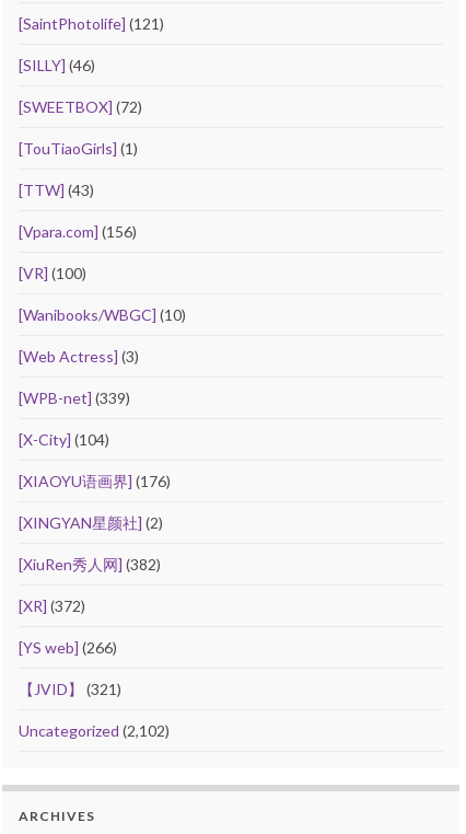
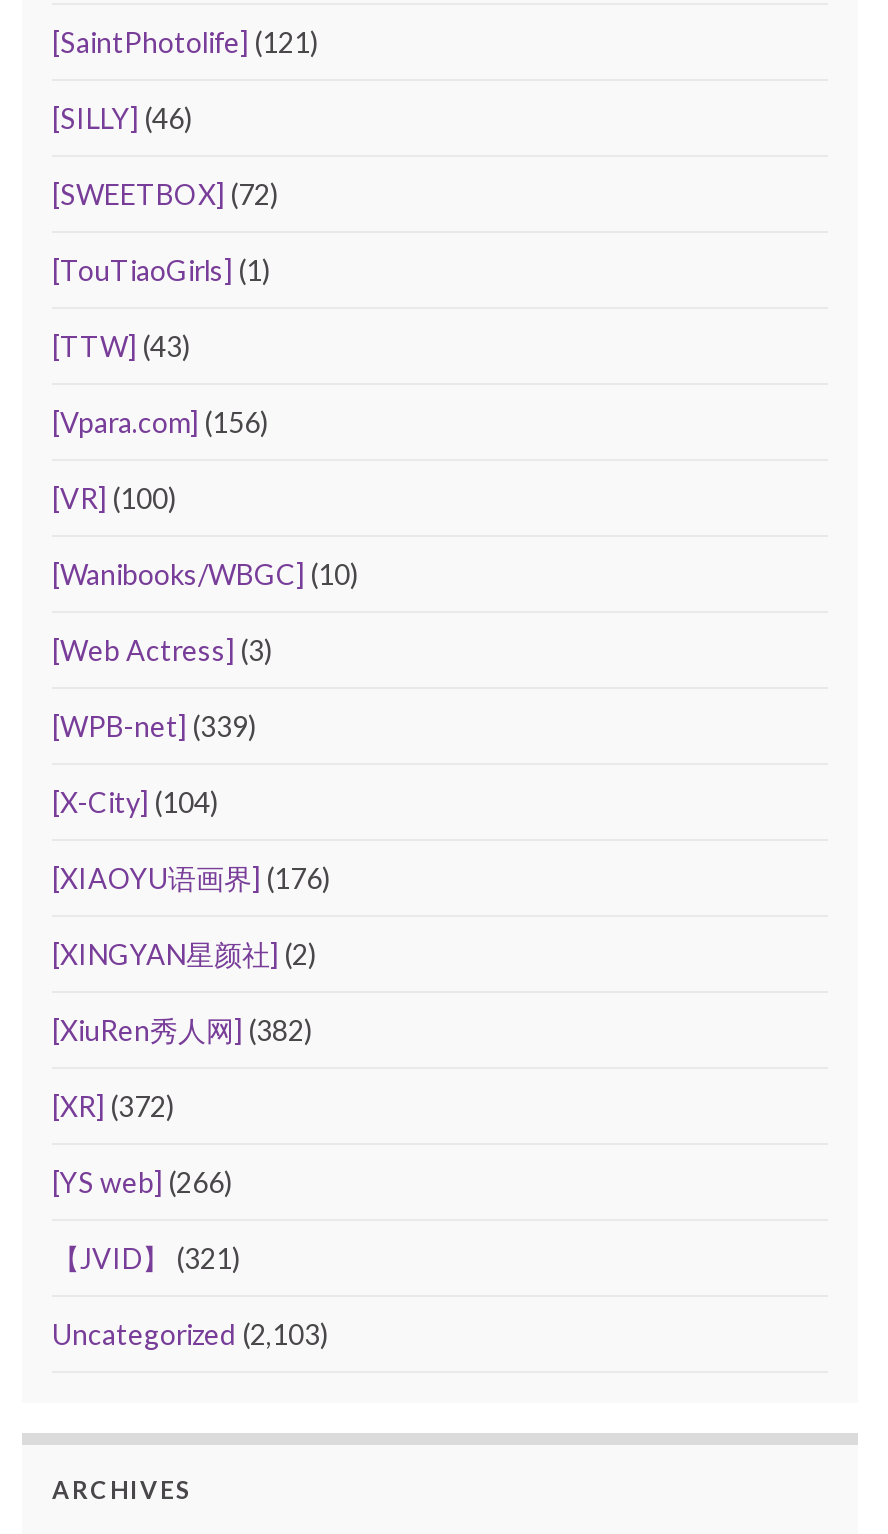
- Uncategorized (2,102)
+ Uncategorized (2,103)
